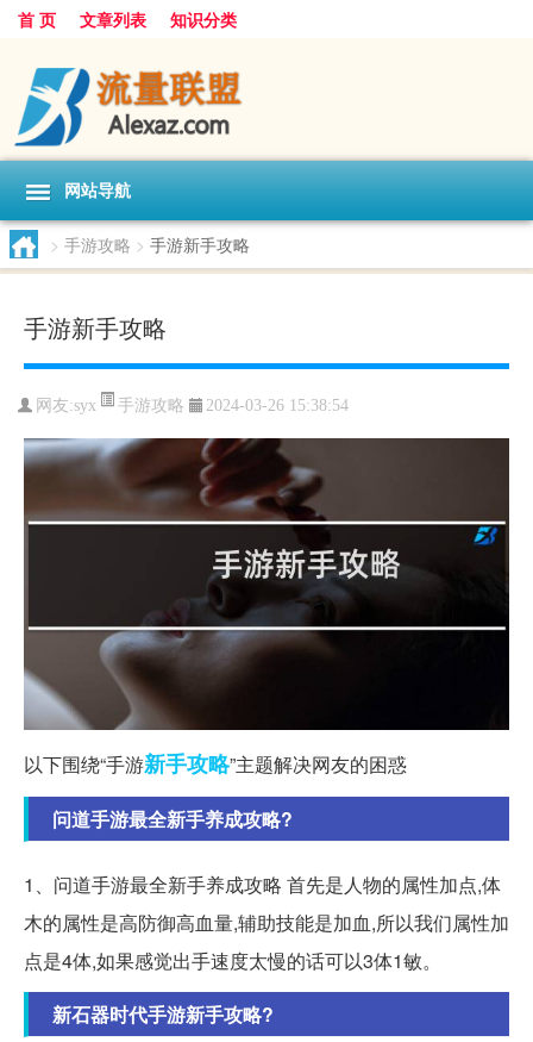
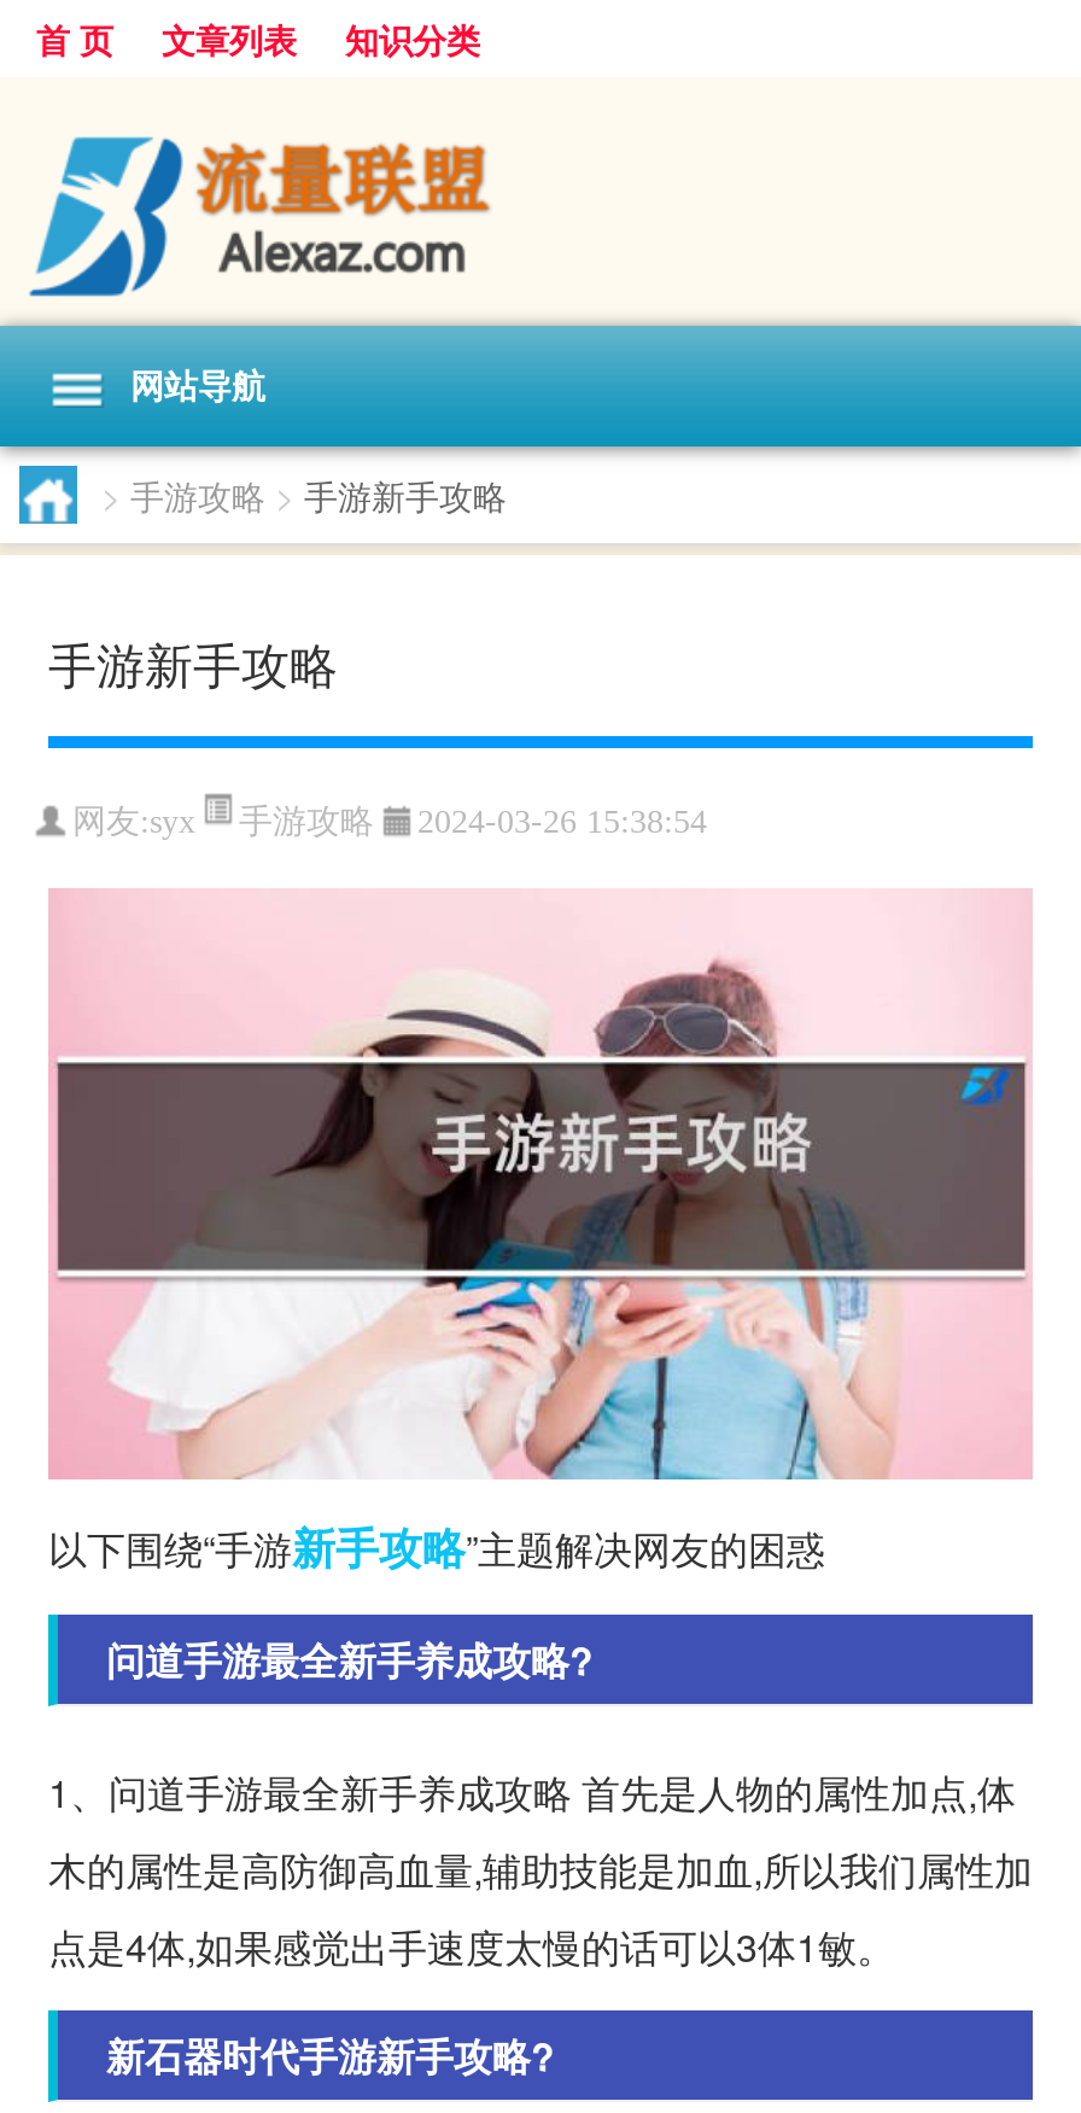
- [image]
+ [image]
